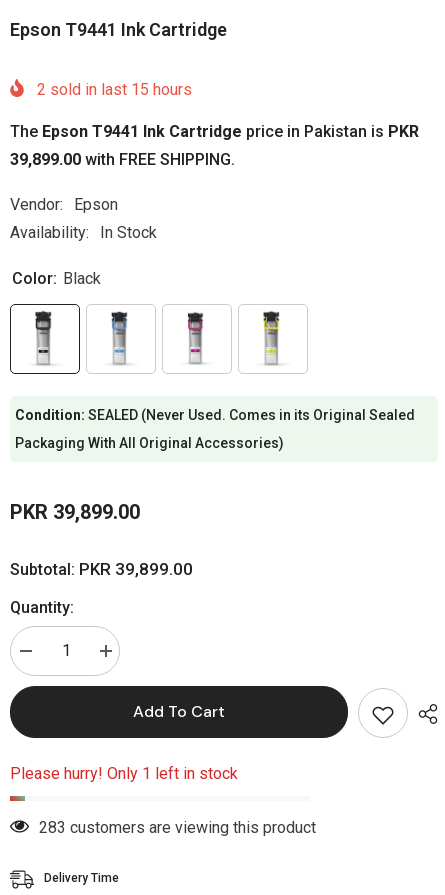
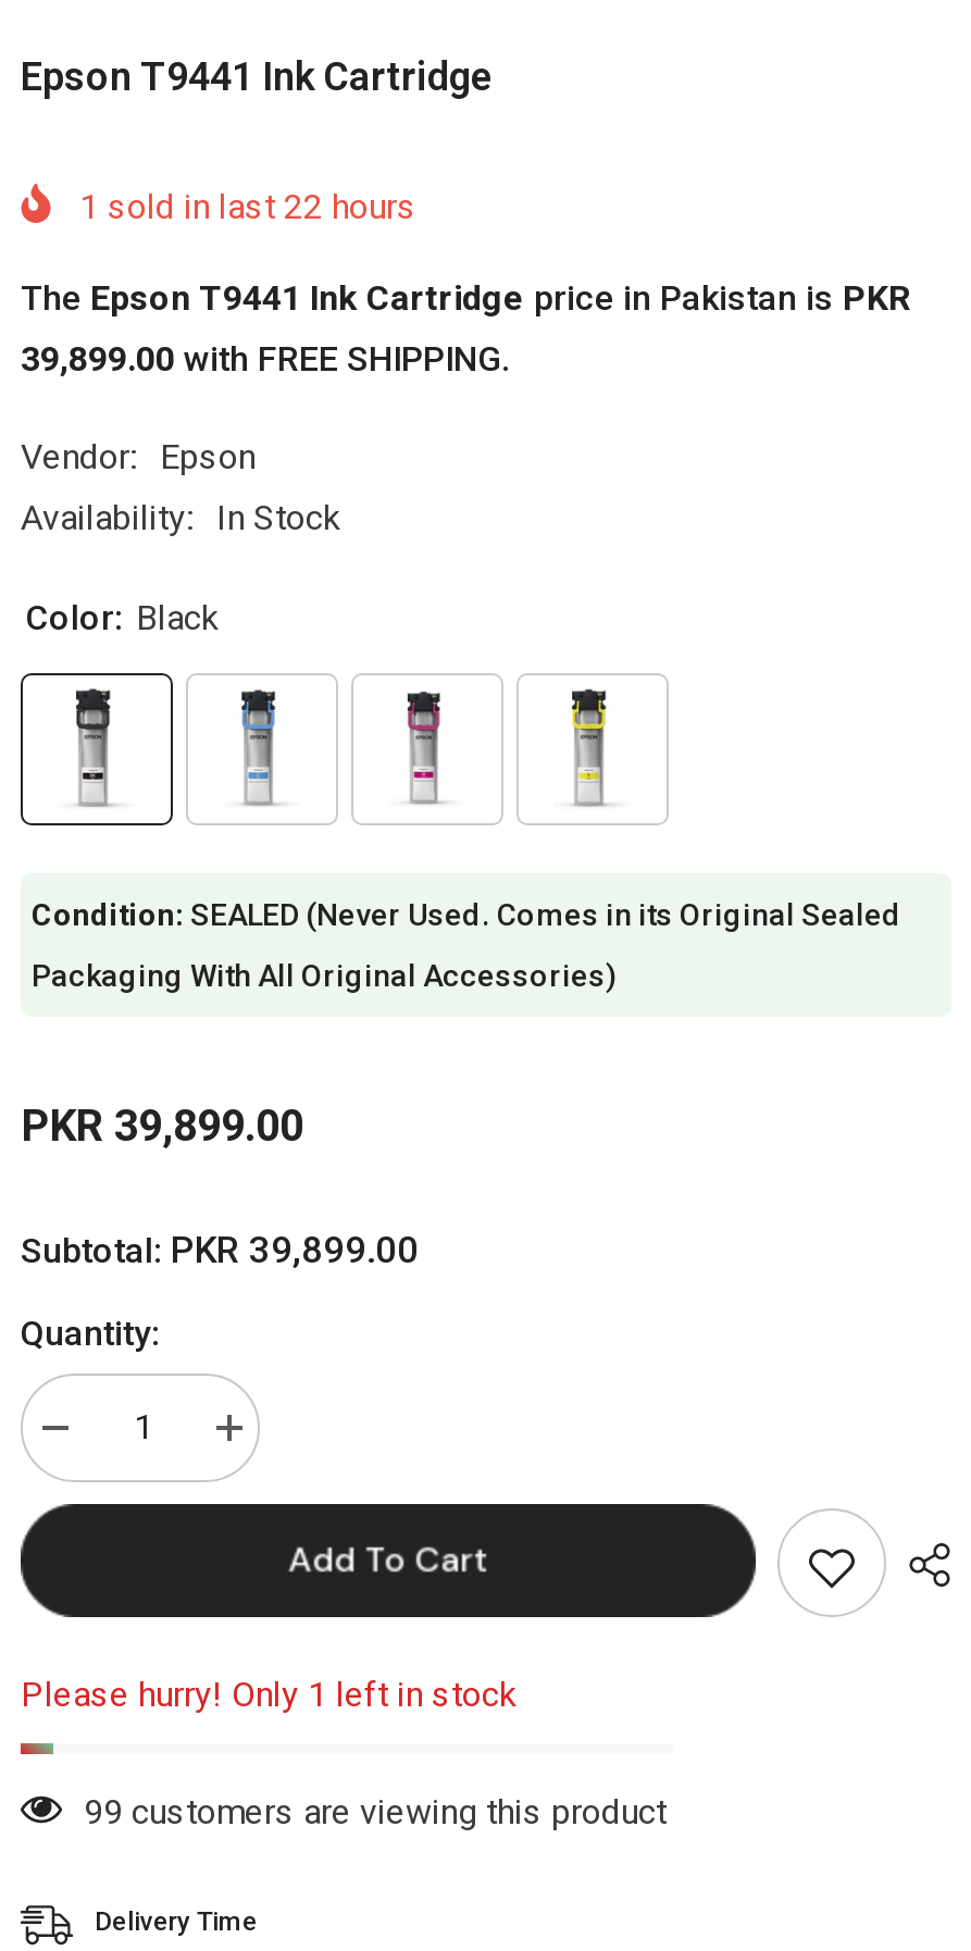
- 2 sold in last 15 hours
+ 1 sold in last 22 hours

- 283 customers are viewing this product
+ 99 customers are viewing this product
